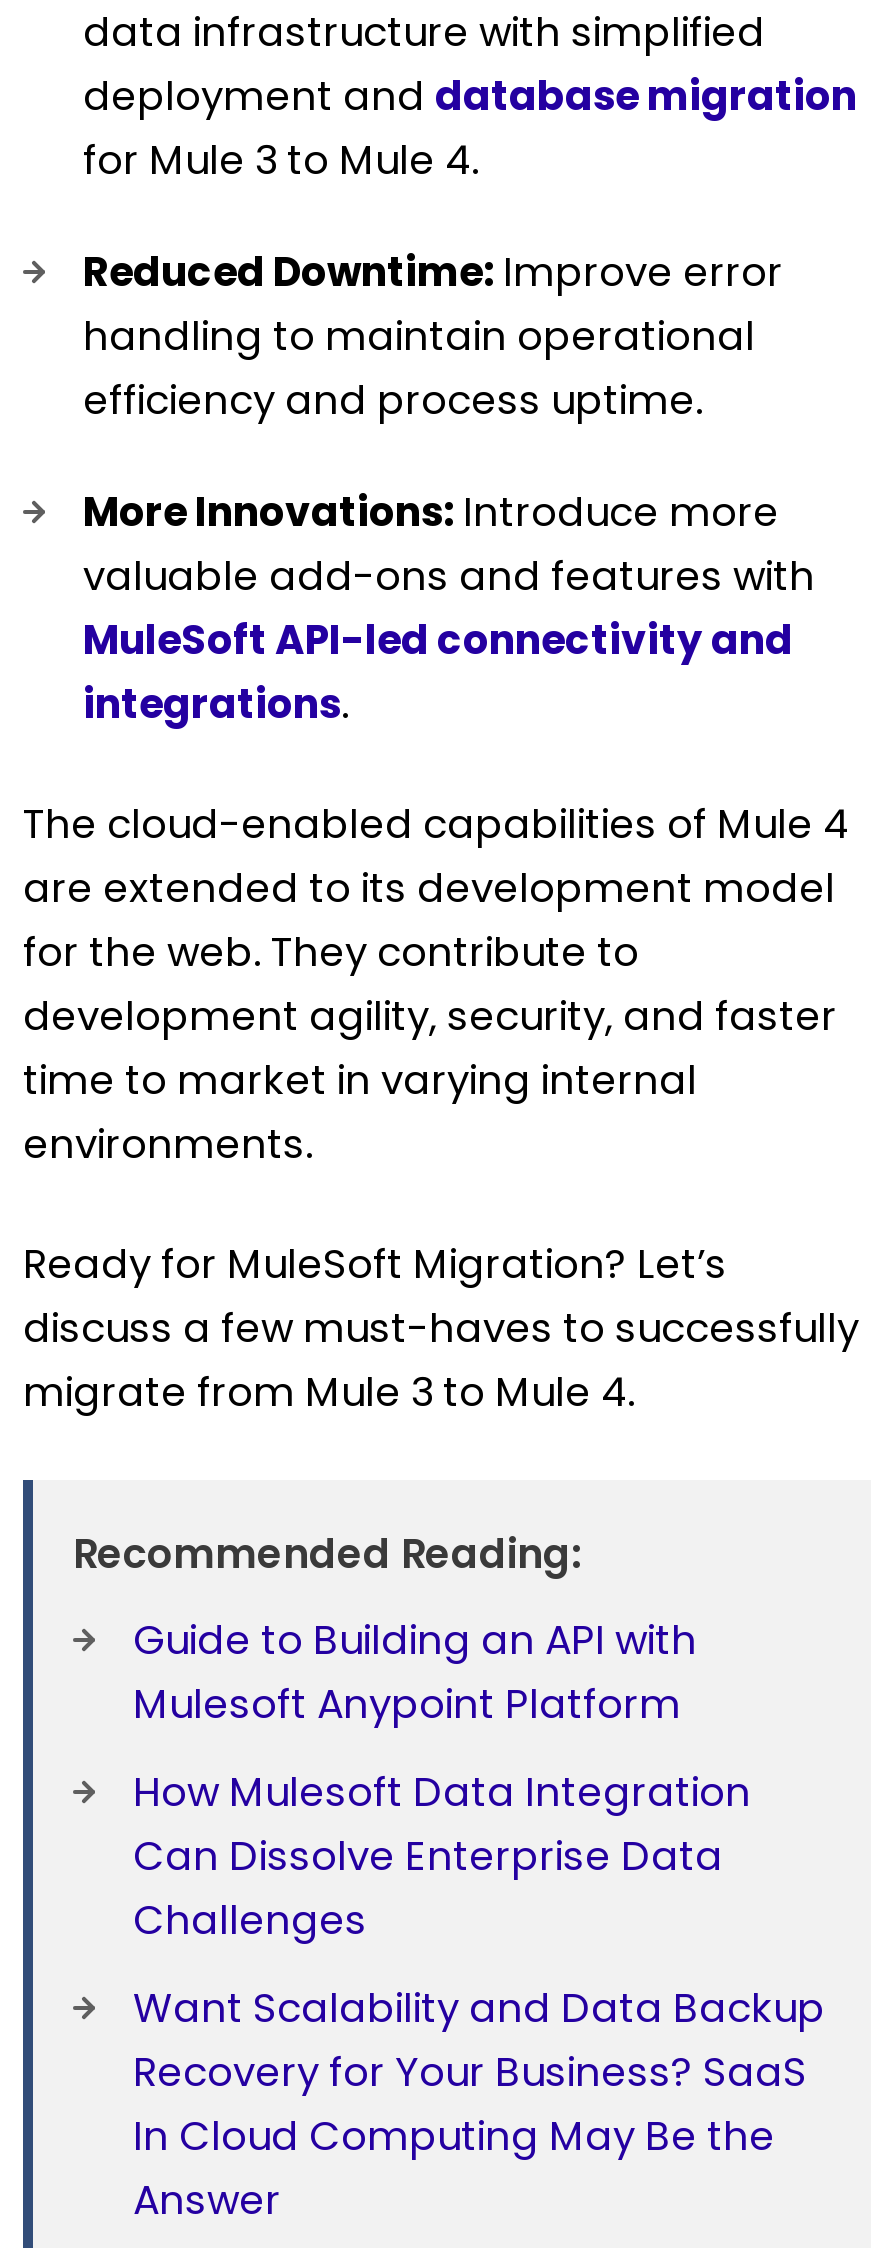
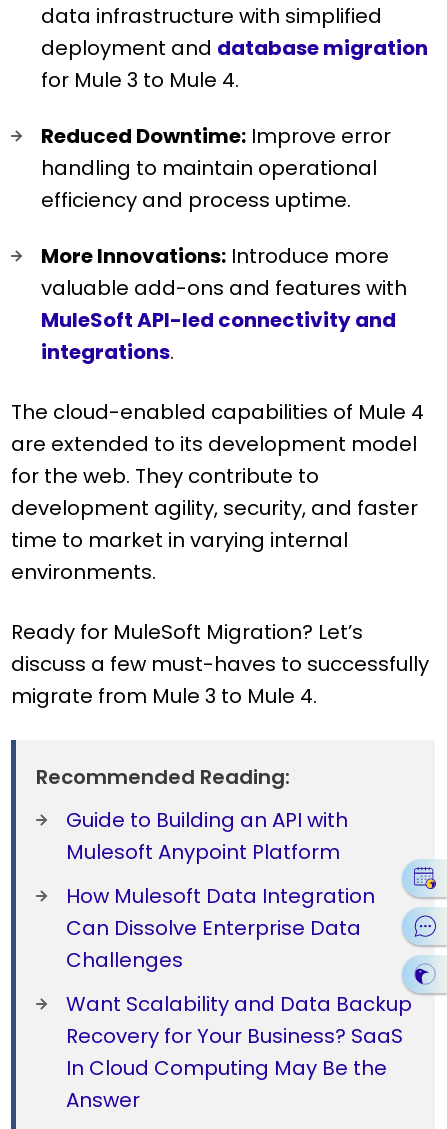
+ [image]

+ [image]

+ [image]
